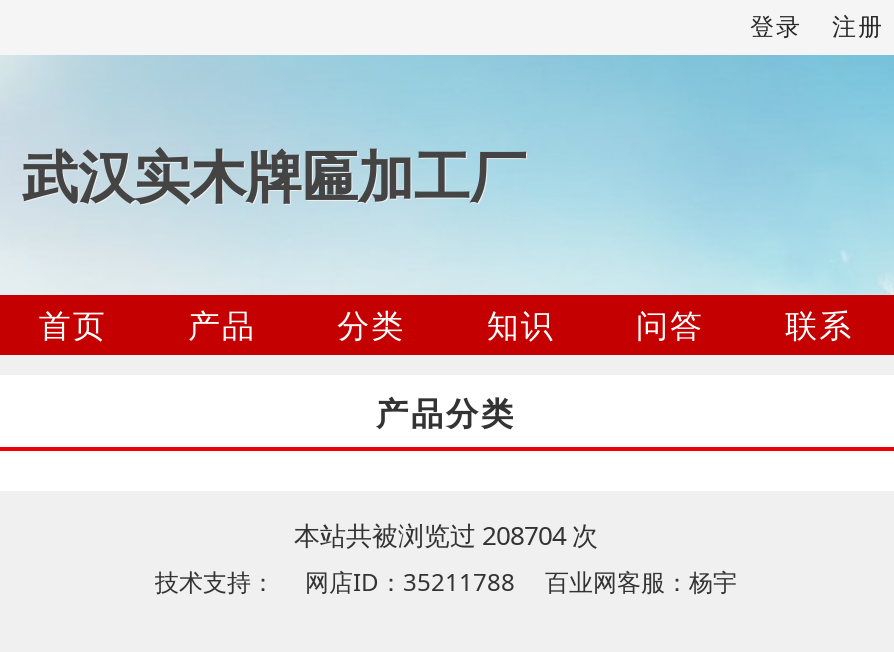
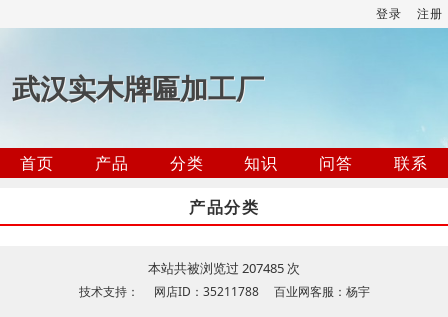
- 本站共被浏览过 208704 次
+ 本站共被浏览过 207485 次
